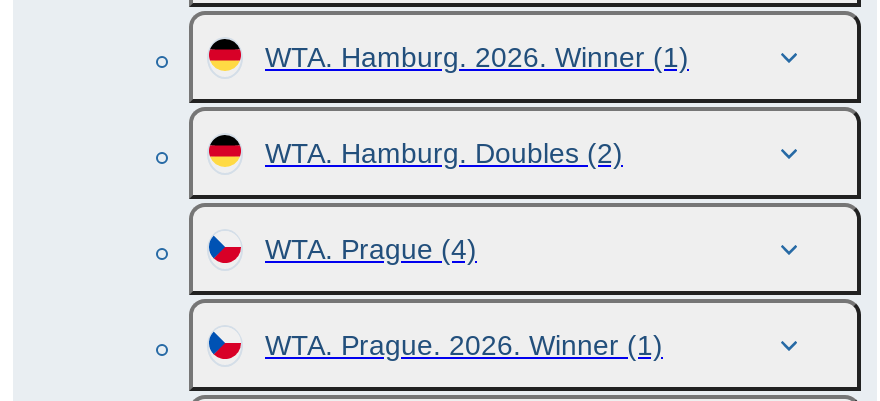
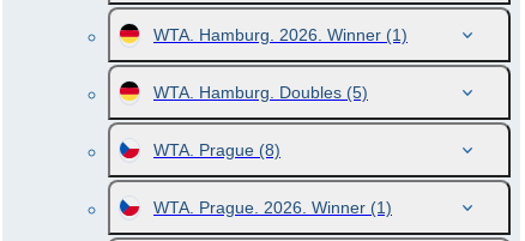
- WTA. Hamburg. Doubles (2)
+ WTA. Hamburg. Doubles (5)

- WTA. Prague (4)
+ WTA. Prague (8)
